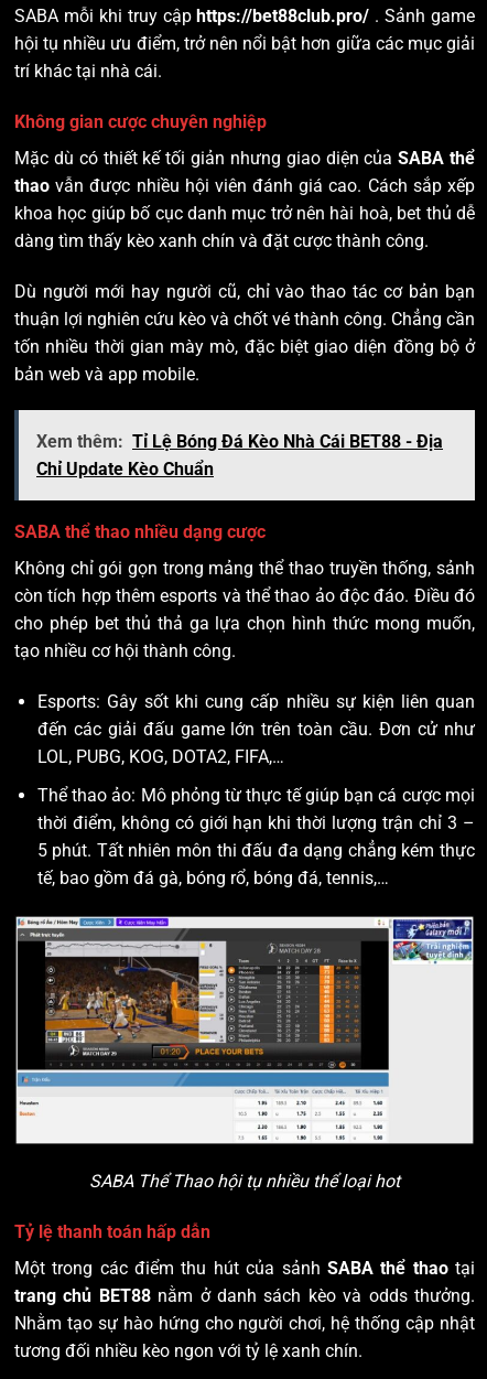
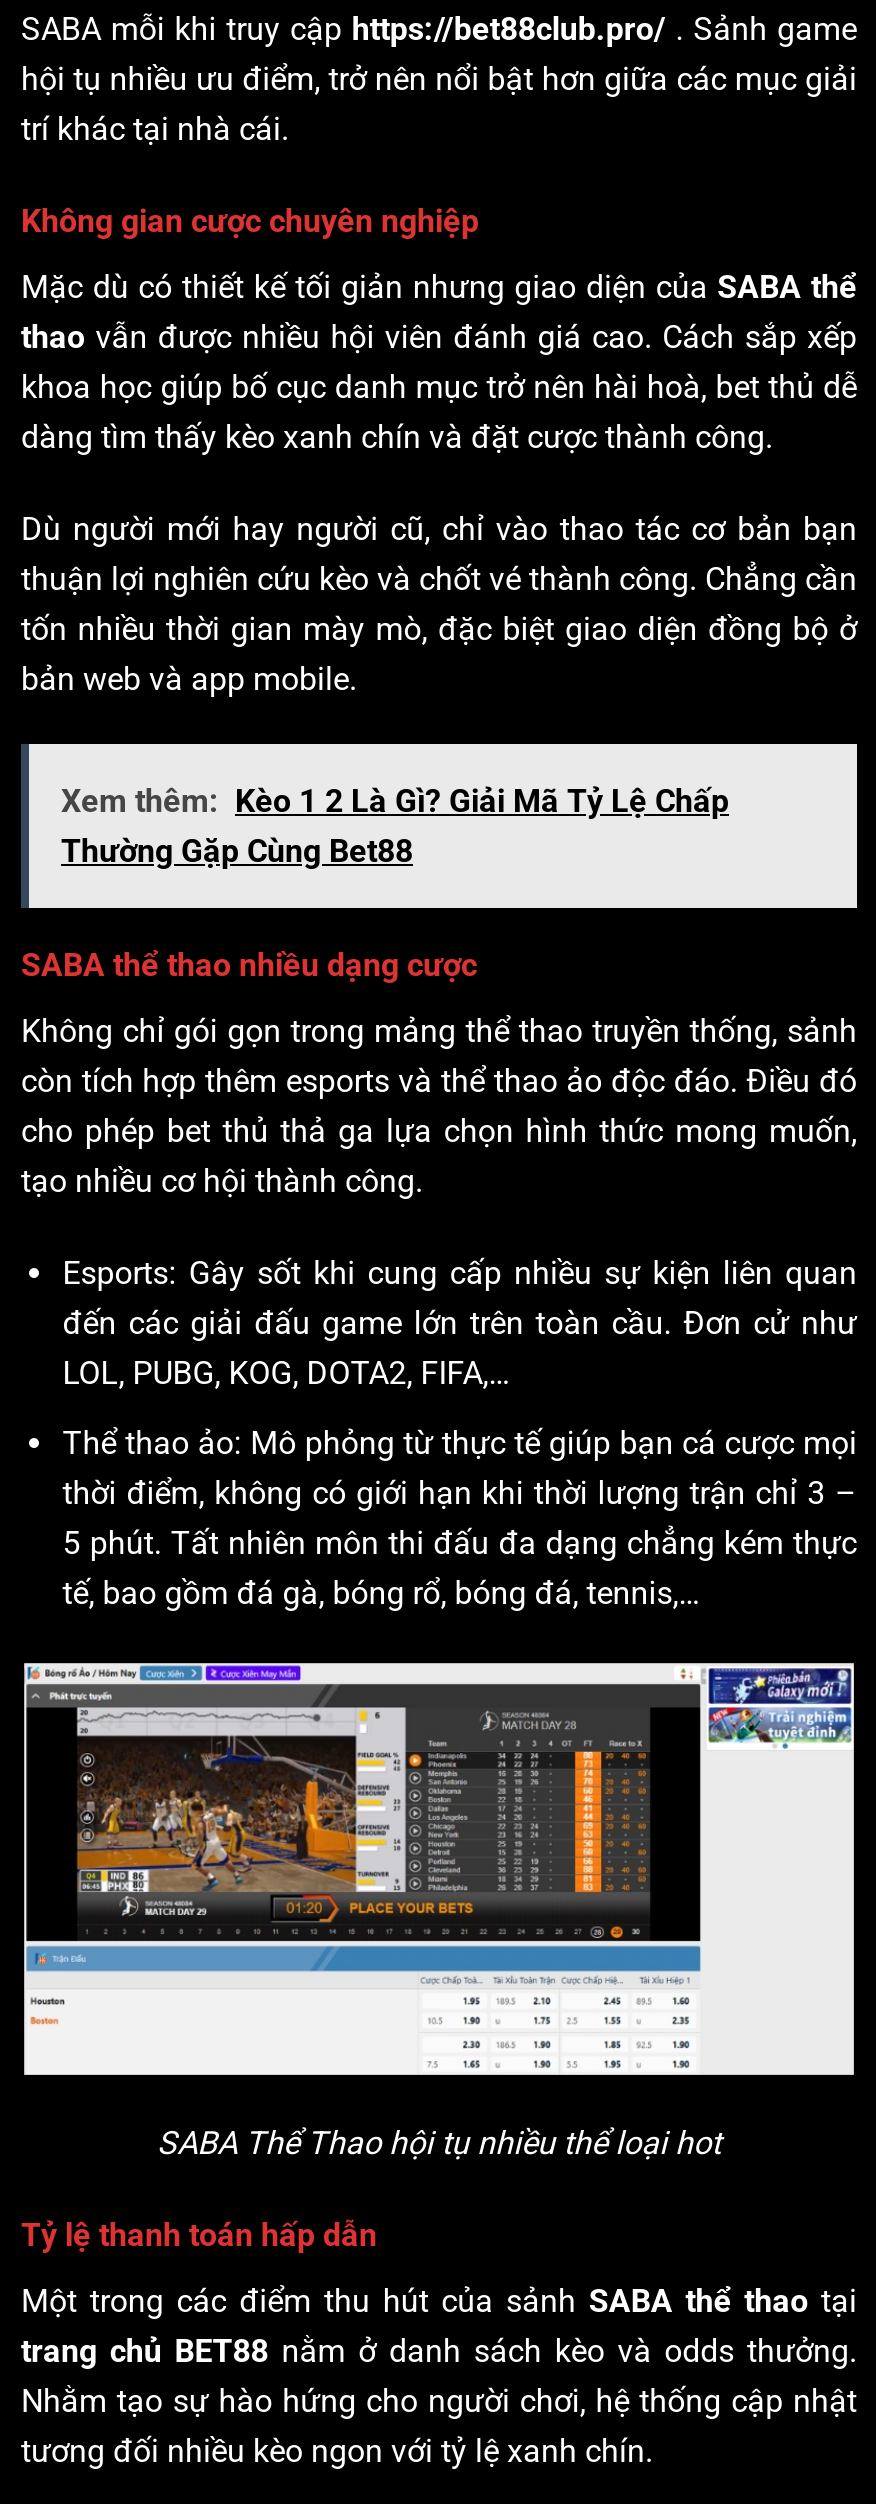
- Xem thêm: Tỉ Lệ Bóng Đá Kèo Nhà Cái BET88 - Địa
- Chỉ Update Kèo Chuẩn
+ Xem thêm: Kèo 1 2 Là Gì? Giải Mã Tỷ Lệ Chấp
+ Thường Gặp Cùng Bet88
